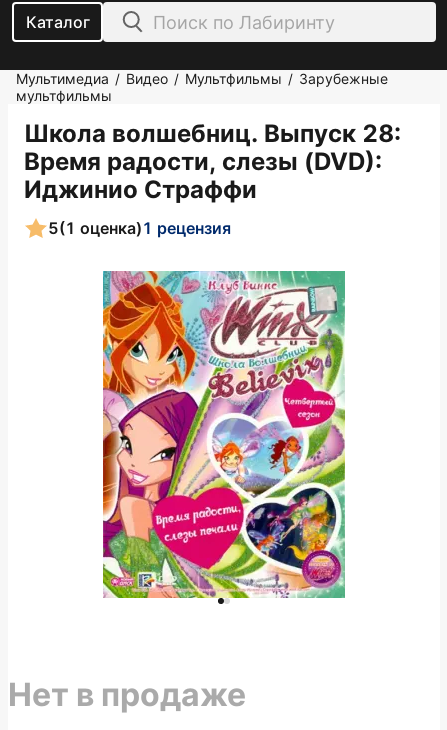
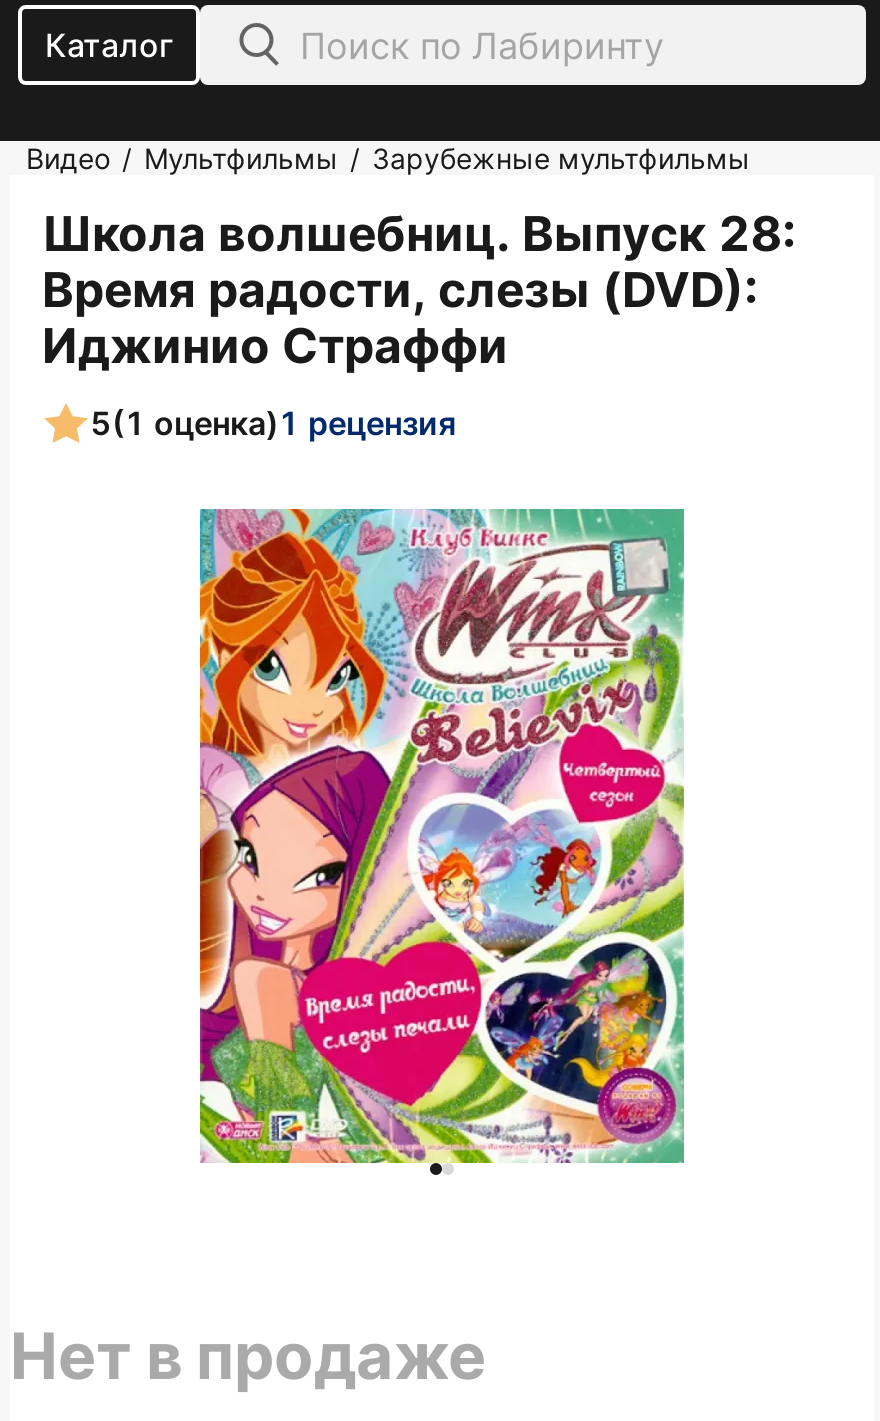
- Мультимедиа / Видео / Мультфильмы / Зарубежные
- мультфильмы
+ Видео / Мультфильмы / Зарубежные мультфильмы
